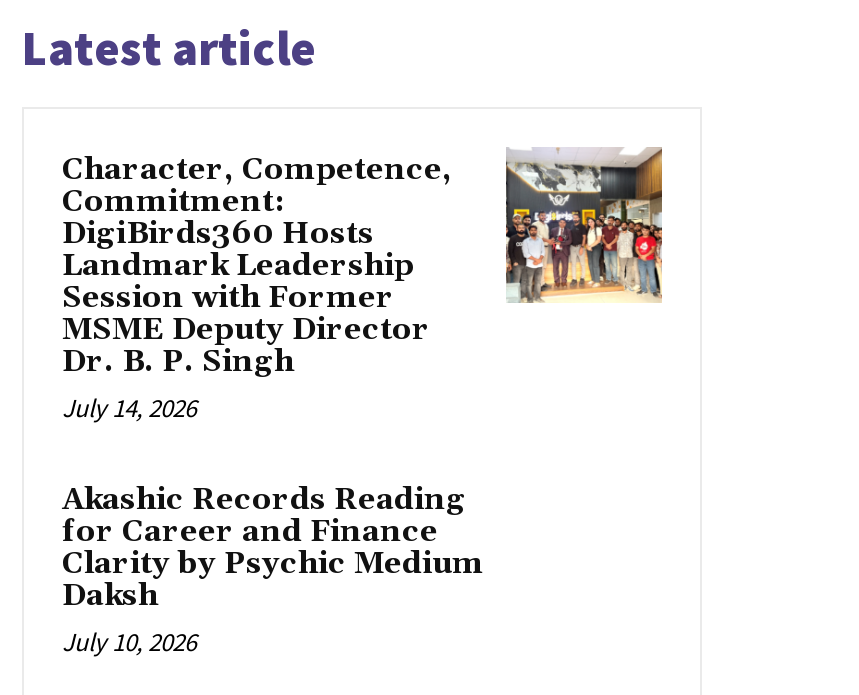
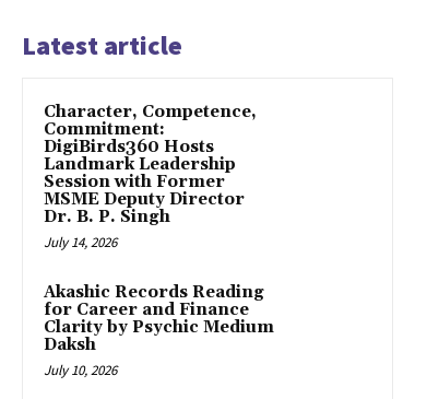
- [image]
